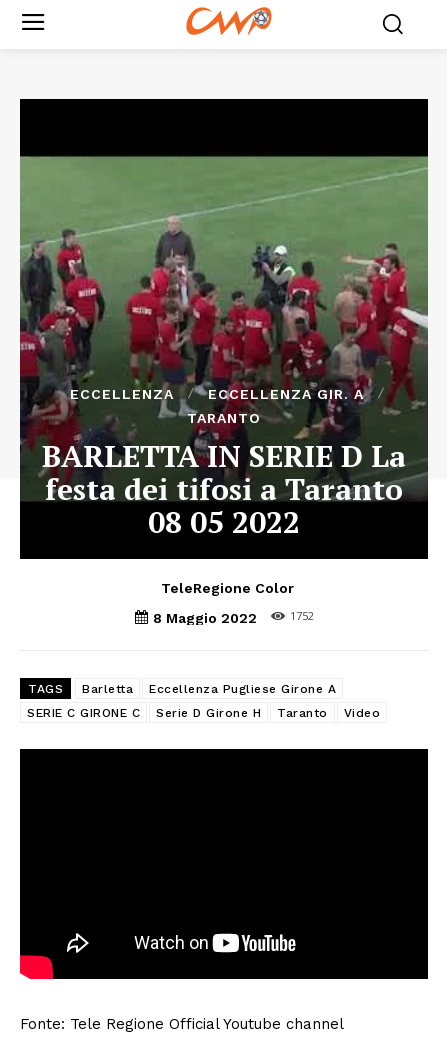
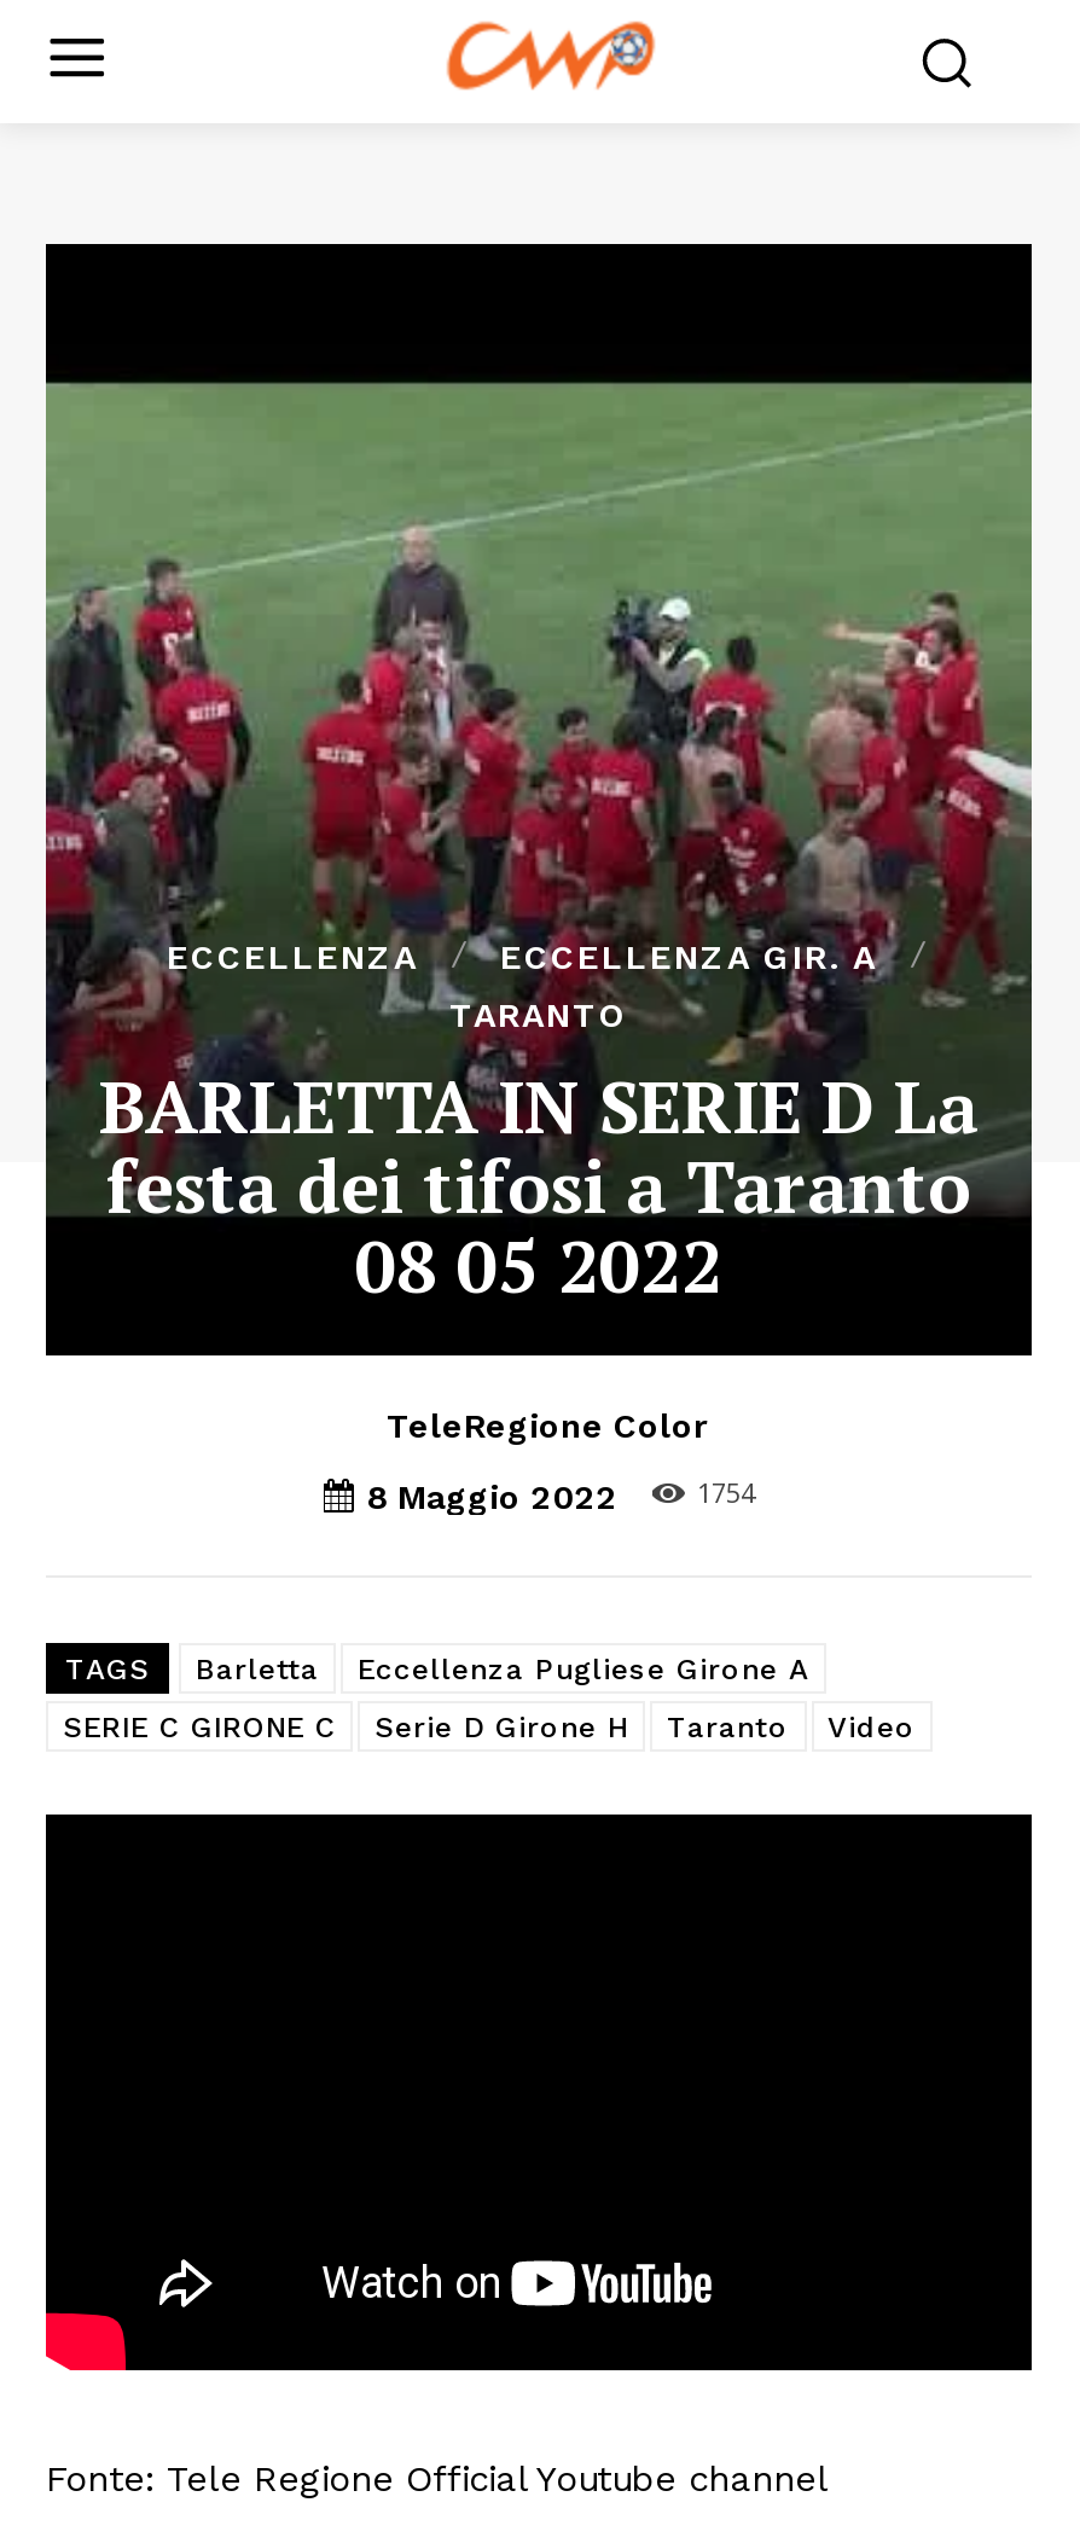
- 1752
+ 1754
